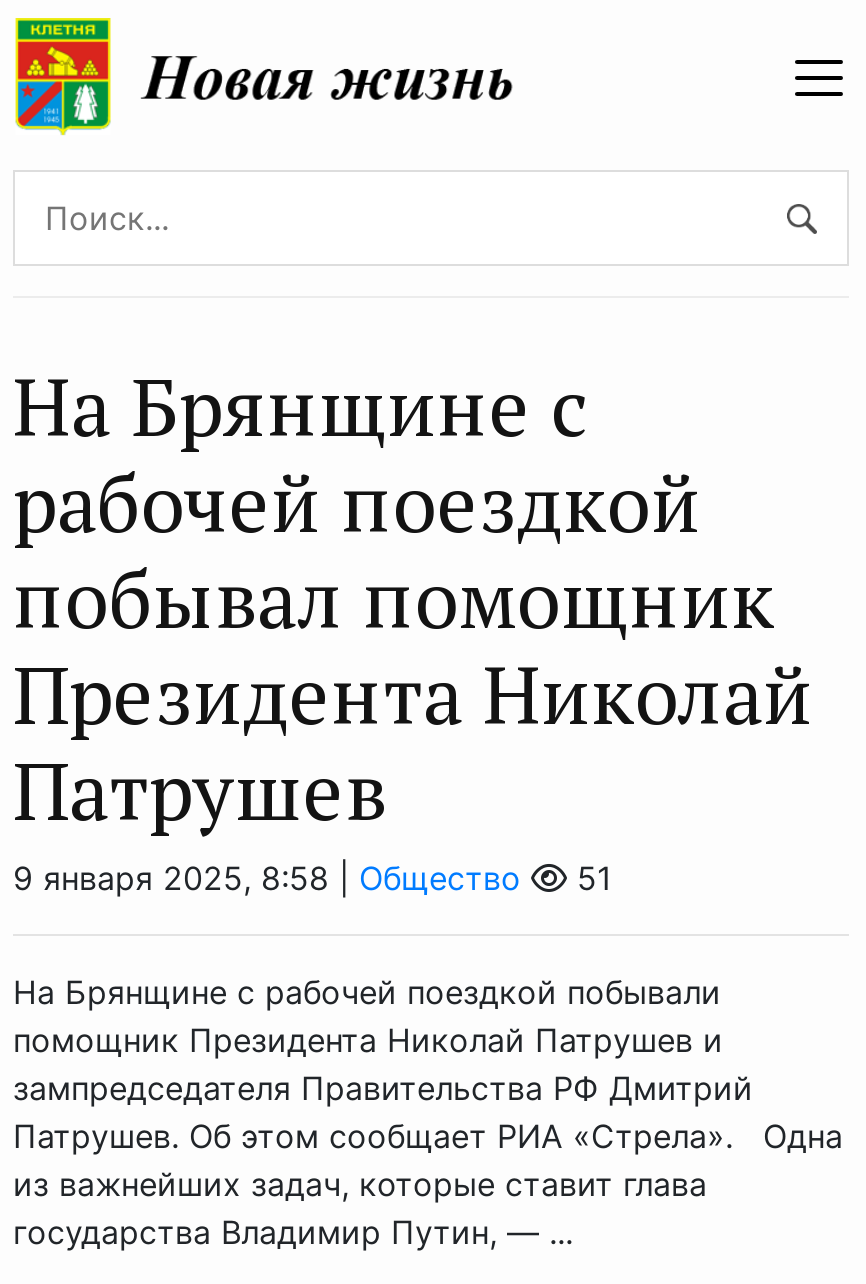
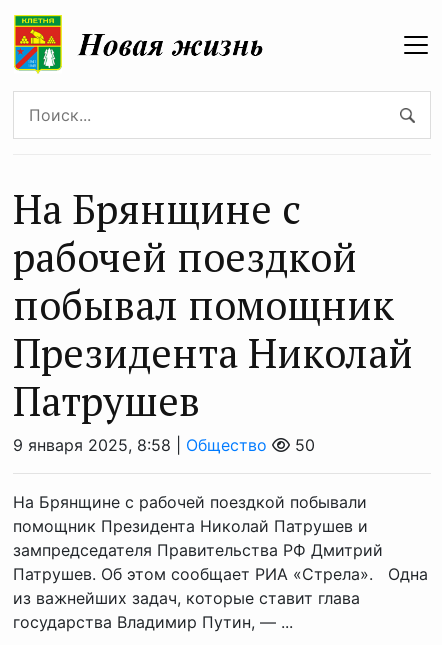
- 51
+ 50
